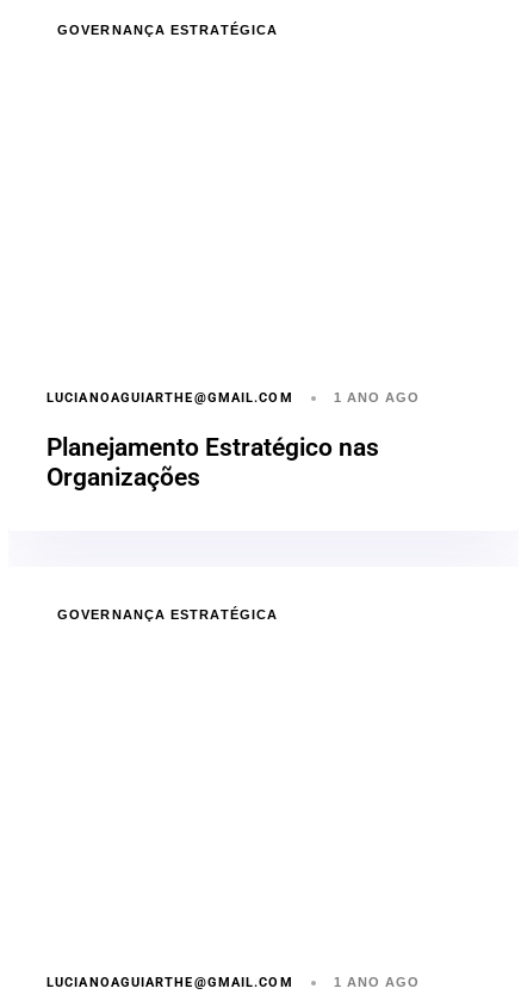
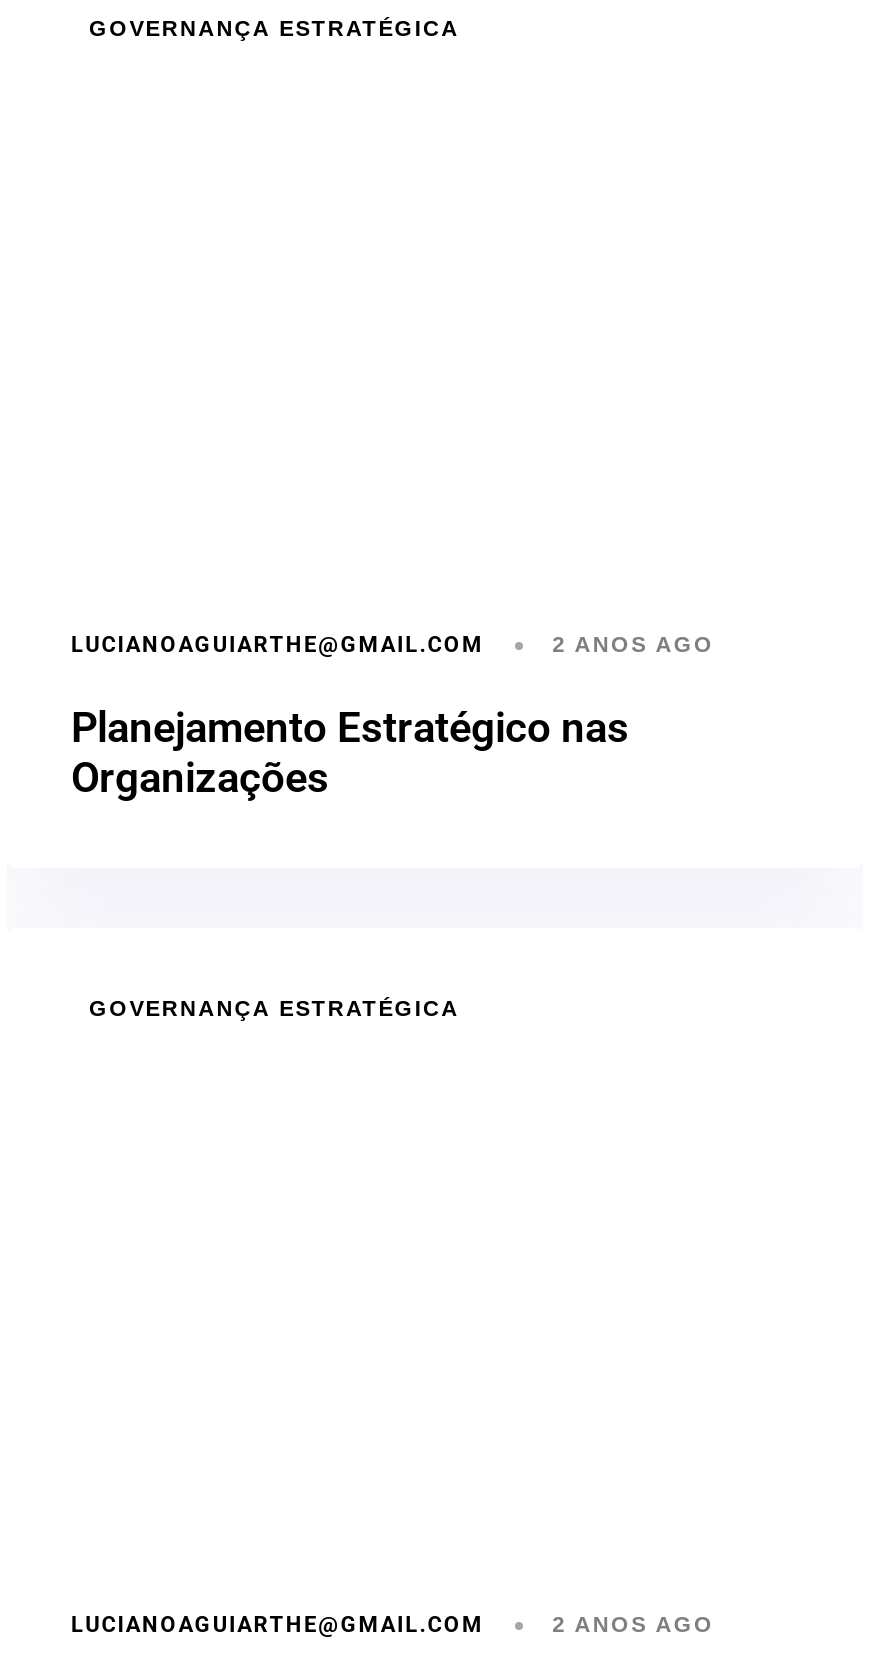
- 1 ANO AGO
+ 2 ANOS AGO

- 1 ANO AGO
+ 2 ANOS AGO
